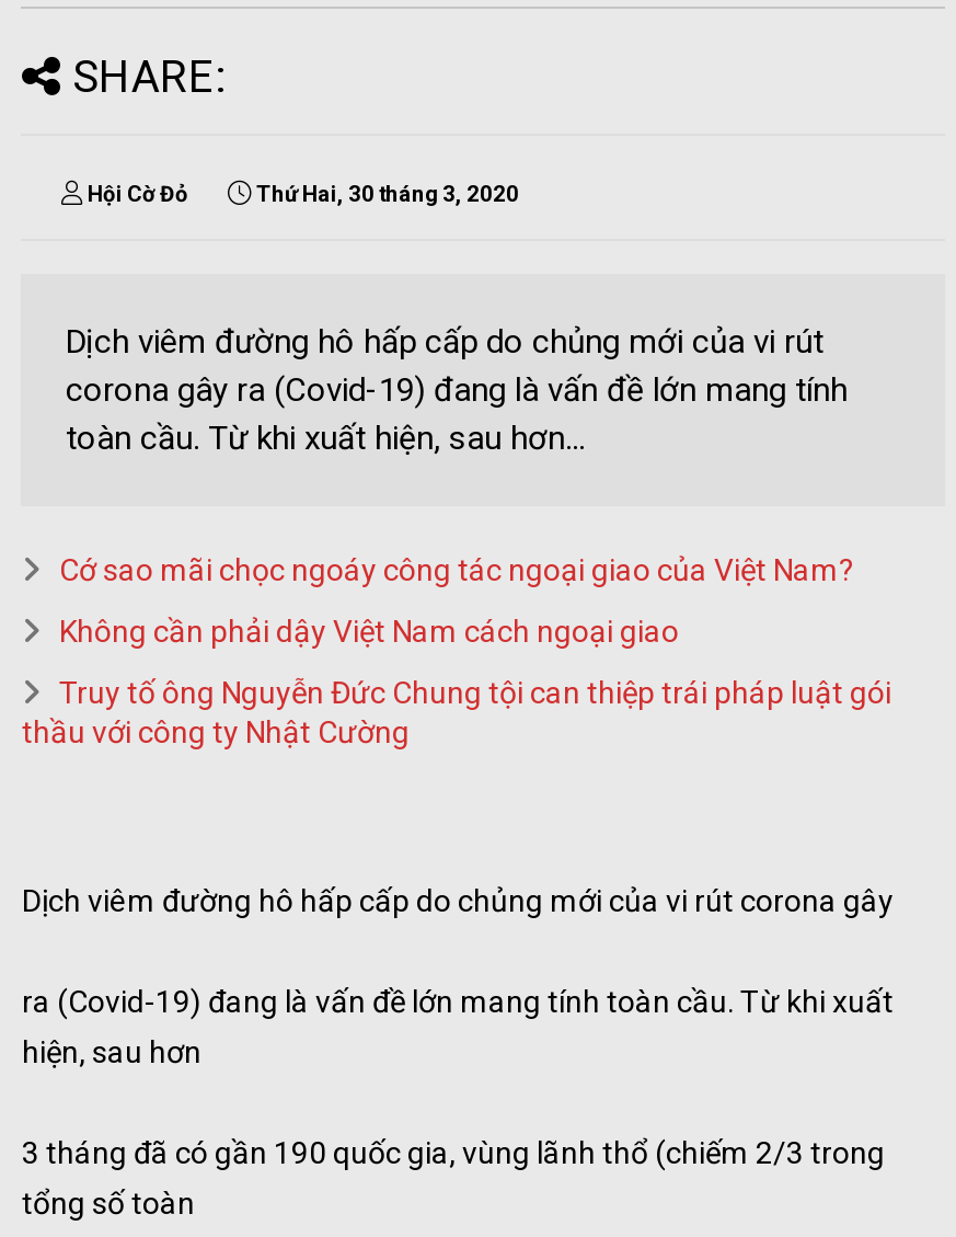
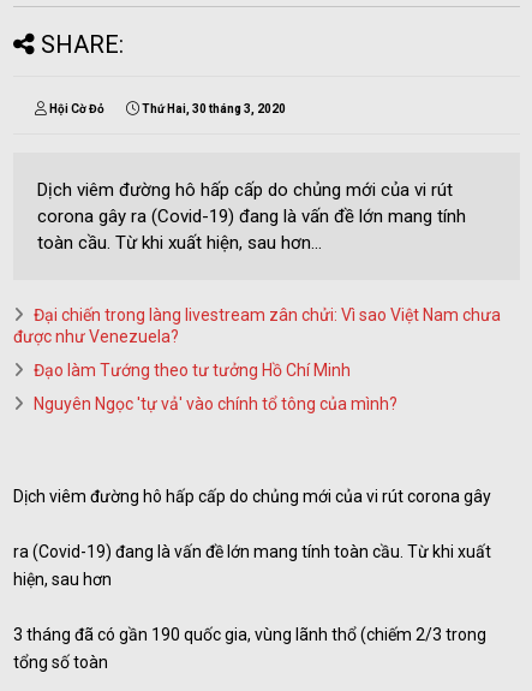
- Cớ sao mãi chọc ngoáy công tác ngoại giao của Việt Nam?
+ Đại chiến trong làng livestream zân chửi: Vì sao Việt Nam chưa
+ được như Venezuela?

- Không cần phải dậy Việt Nam cách ngoại giao
+ Đạo làm Tướng theo tư tưởng Hồ Chí Minh

- Truy tố ông Nguyễn Đức Chung tội can thiệp trái pháp luật gói
- thầu với công ty Nhật Cường
+ Nguyên Ngọc 'tự vả' vào chính tổ tông của mình?
